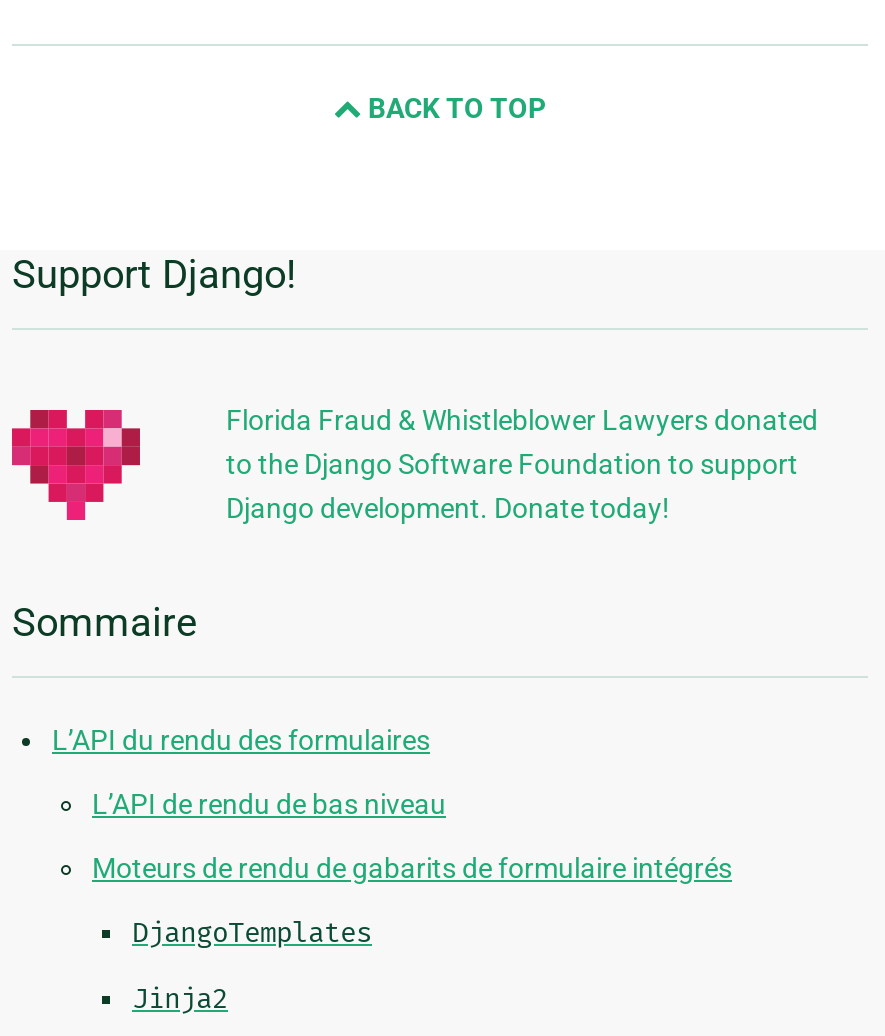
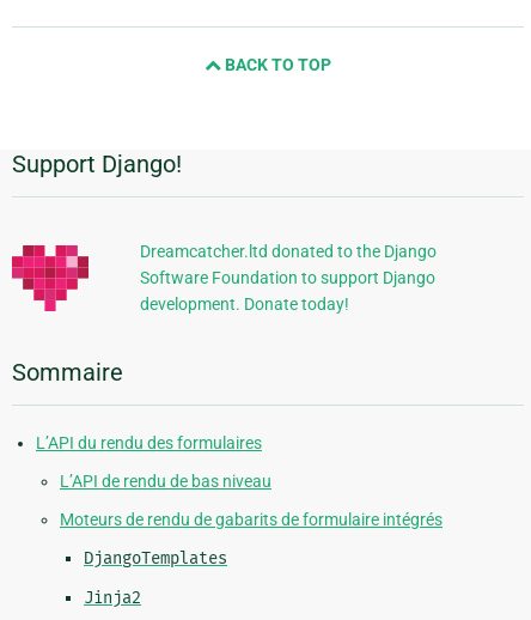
- Florida Fraud & Whistleblower Lawyers donated
- to the Django Software Foundation to support
- Django development. Donate today!
+ Dreamcatcher.ltd donated to the Django
+ Software Foundation to support Django
+ development. Donate today!
